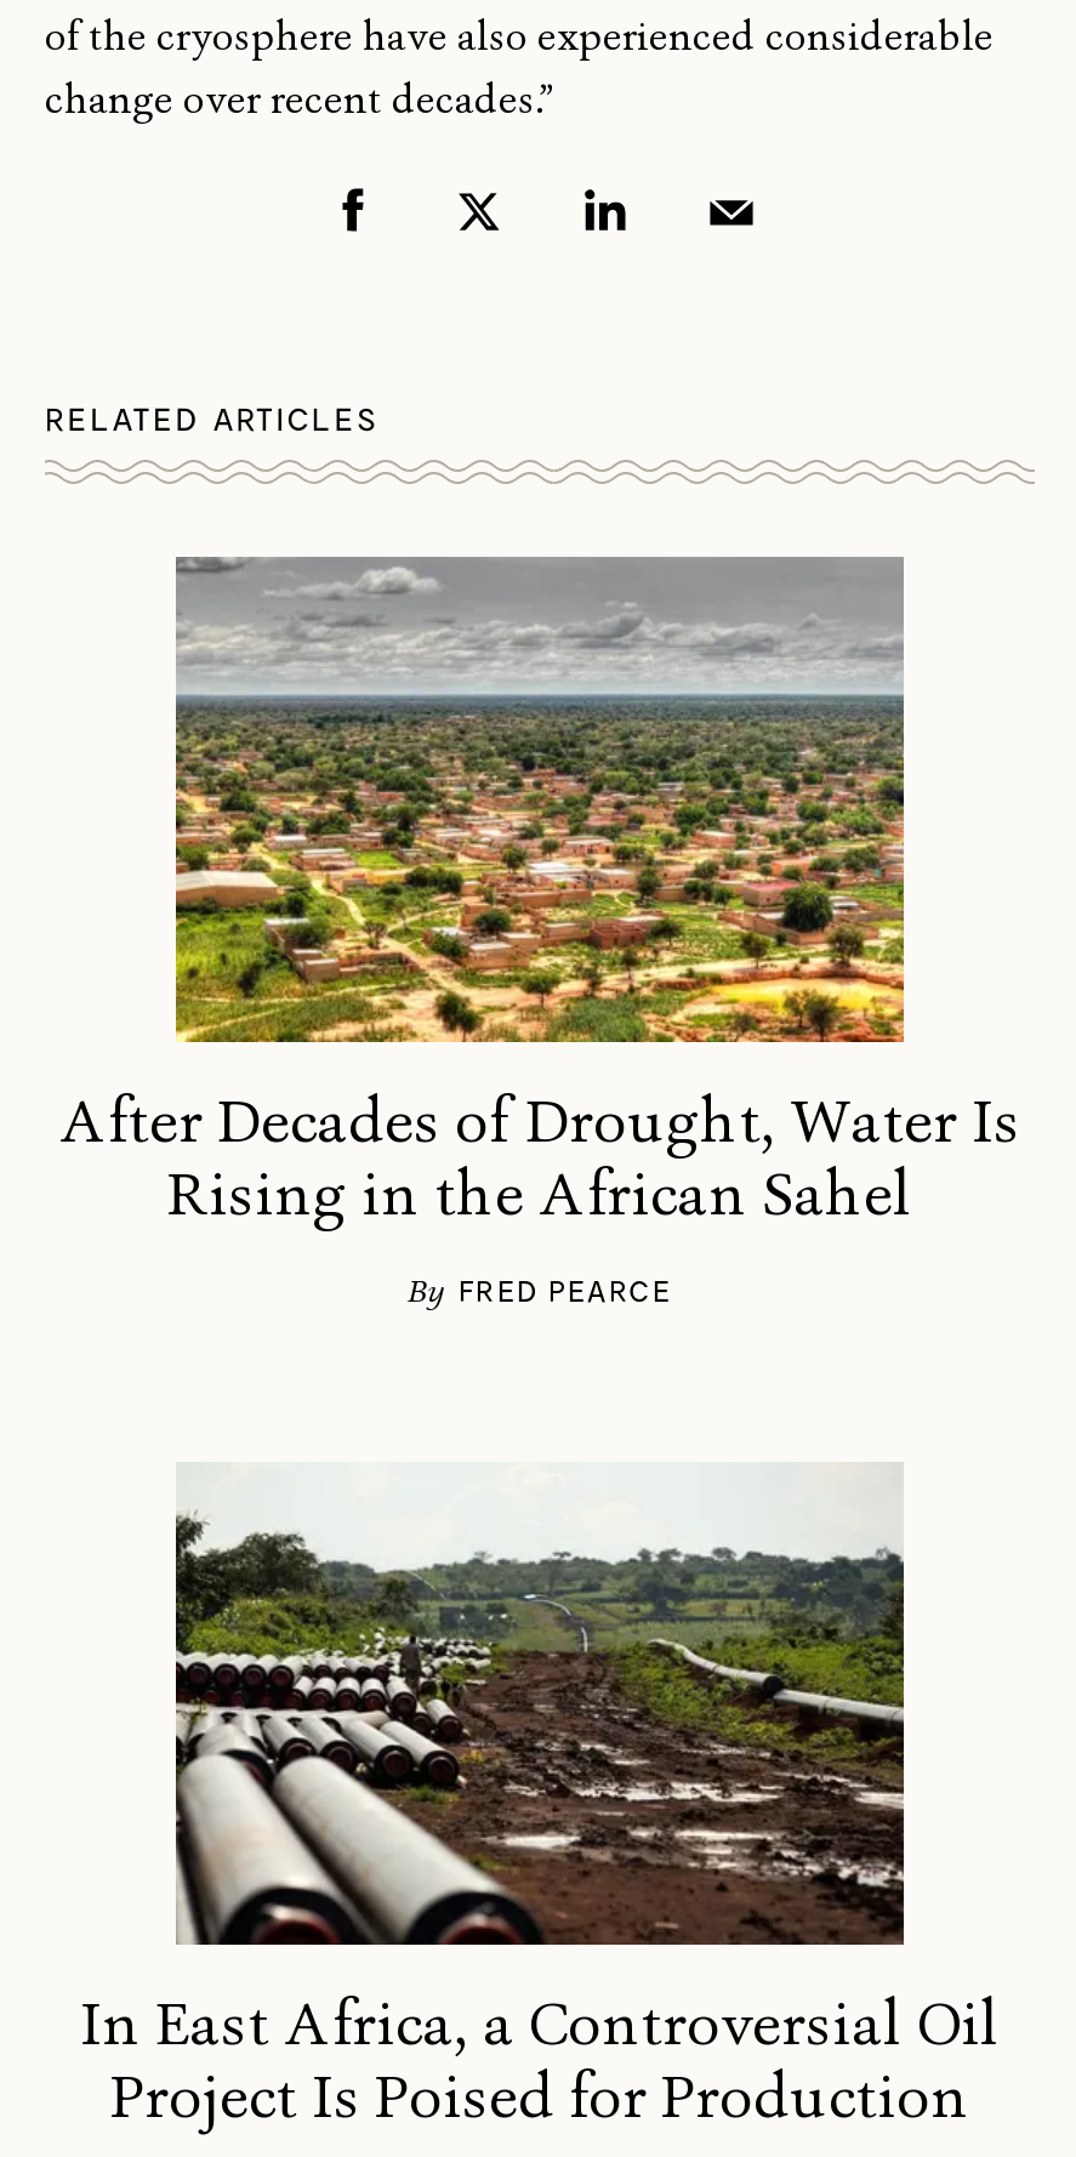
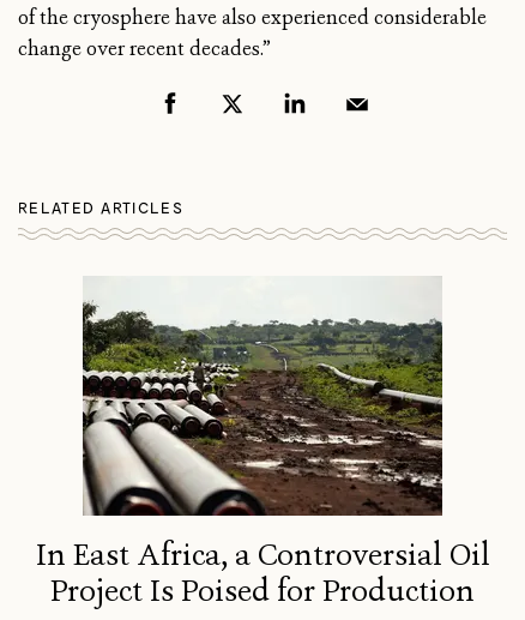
- [image]
- After Decades of Drought, Water Is
- Rising in the African Sahel
- By FRED PEARCE
